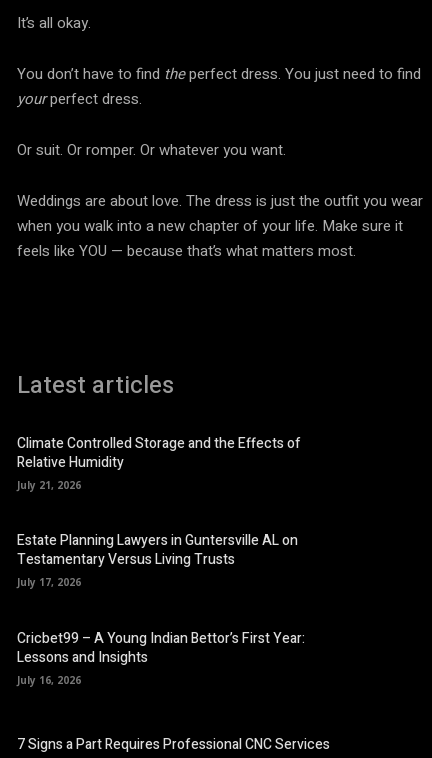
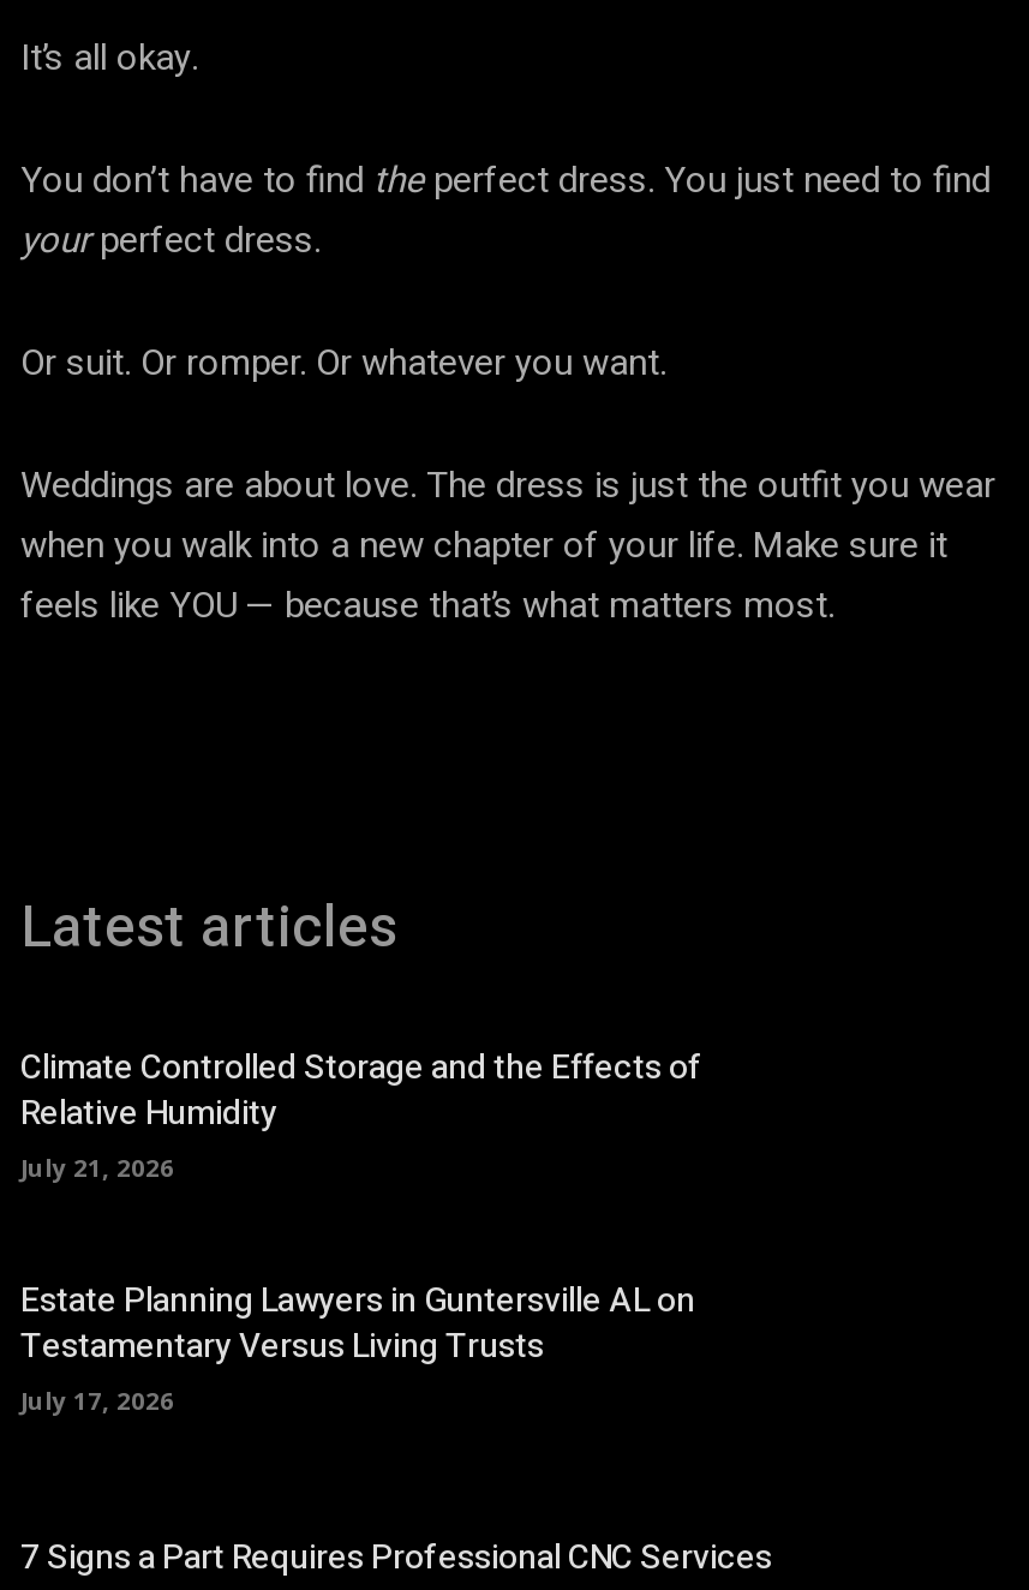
- Cricbet99 – A Young Indian Bettor’s First Year:
- Lessons and Insights
- July 16, 2026
